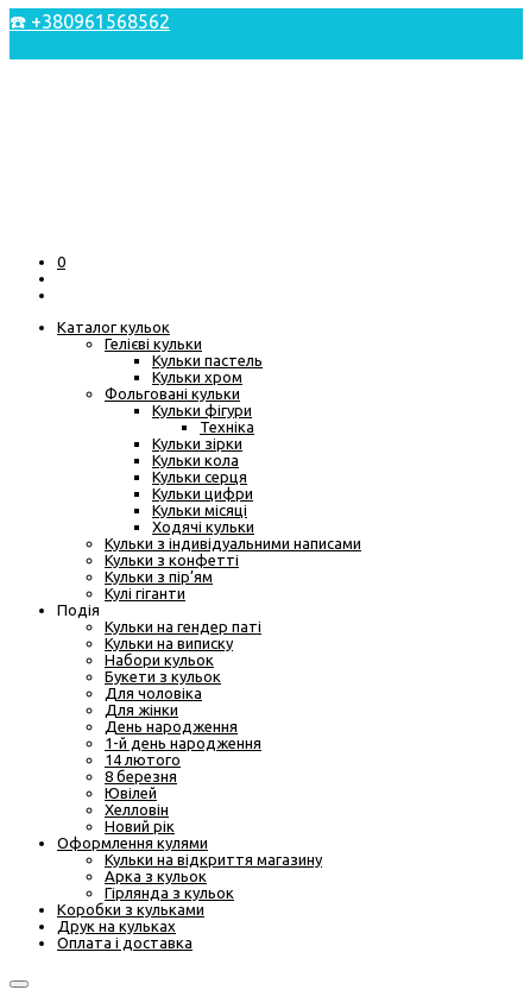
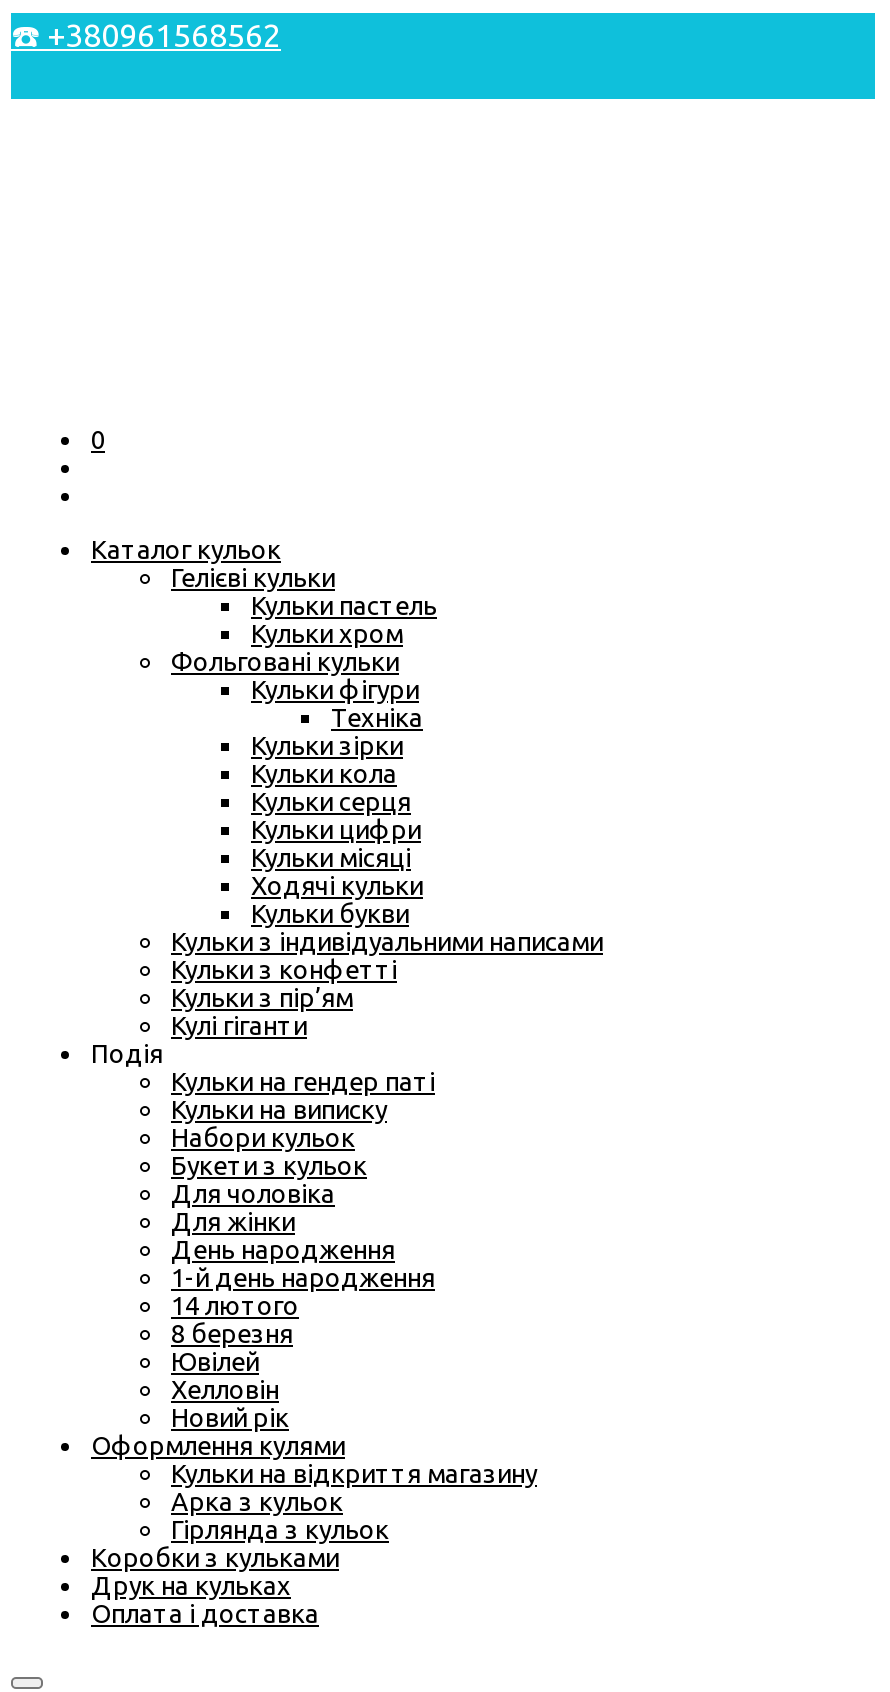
+ Кульки букви
